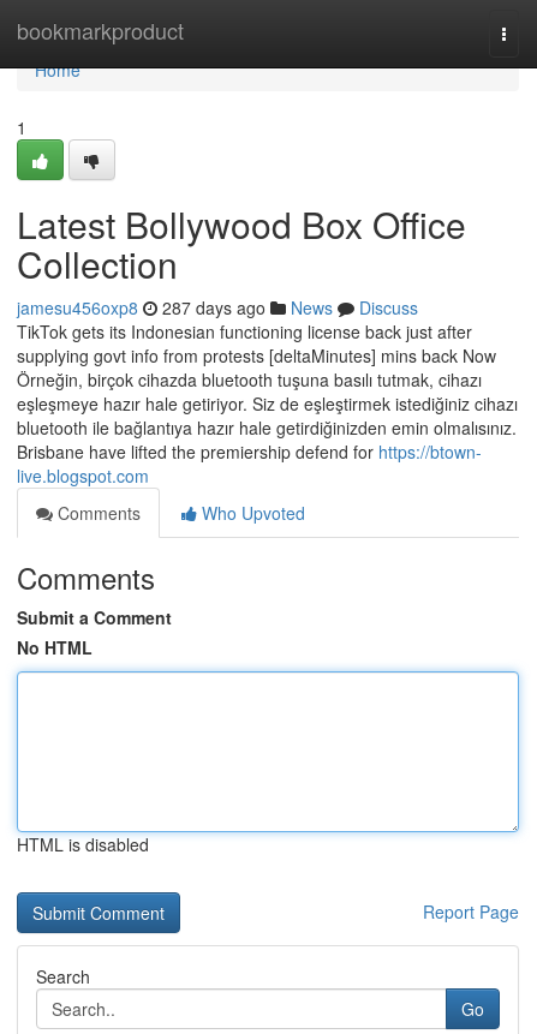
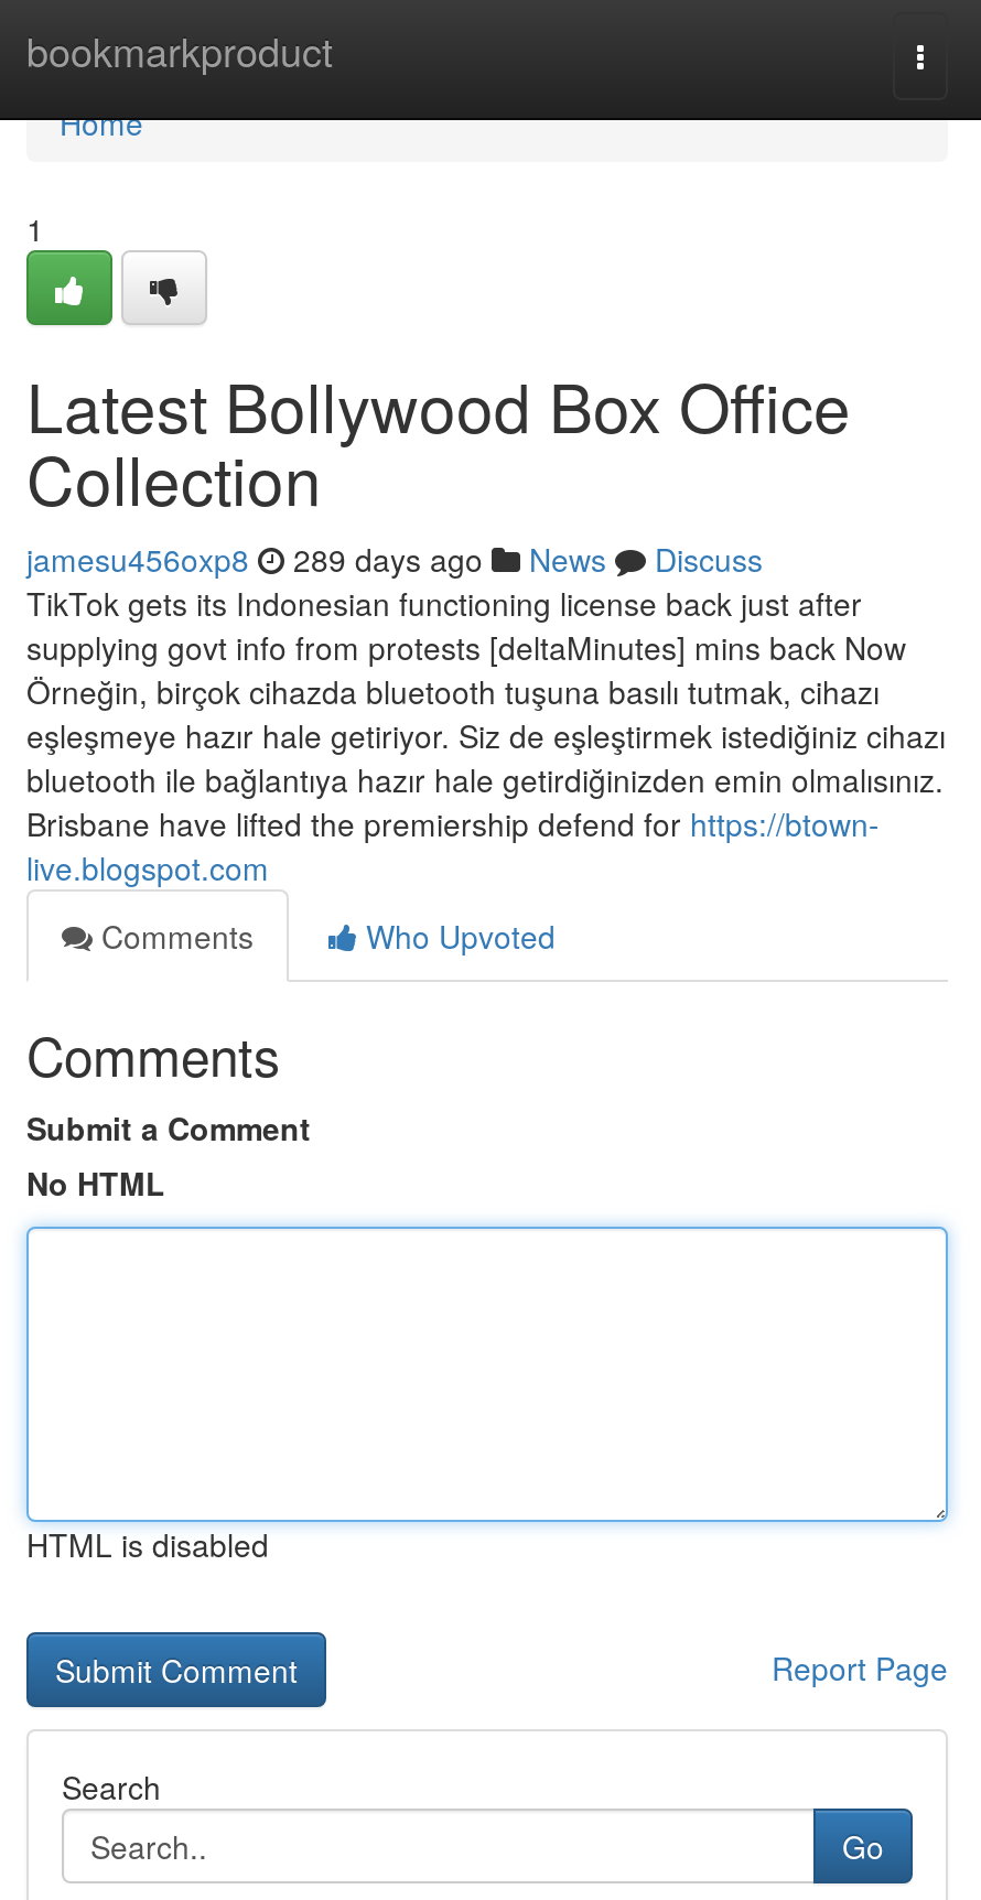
- jamesu456oxp8 287 days ago News Discuss
+ jamesu456oxp8 289 days ago News Discuss
